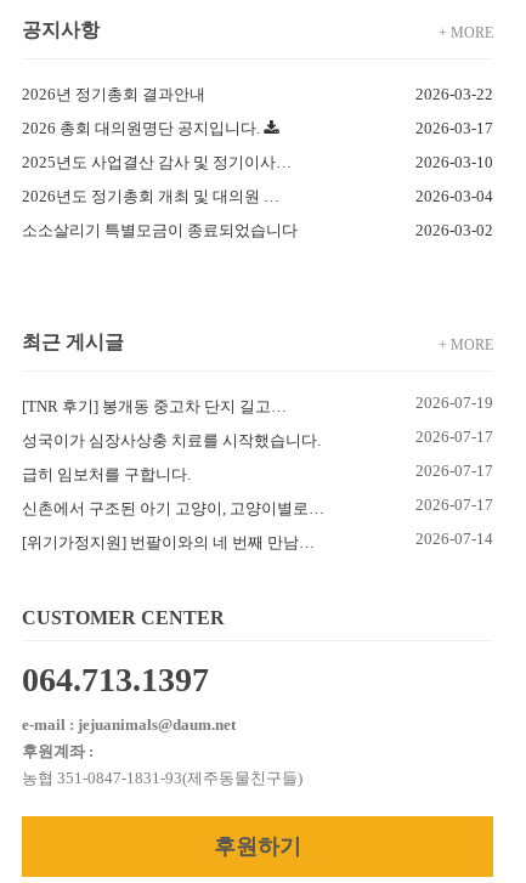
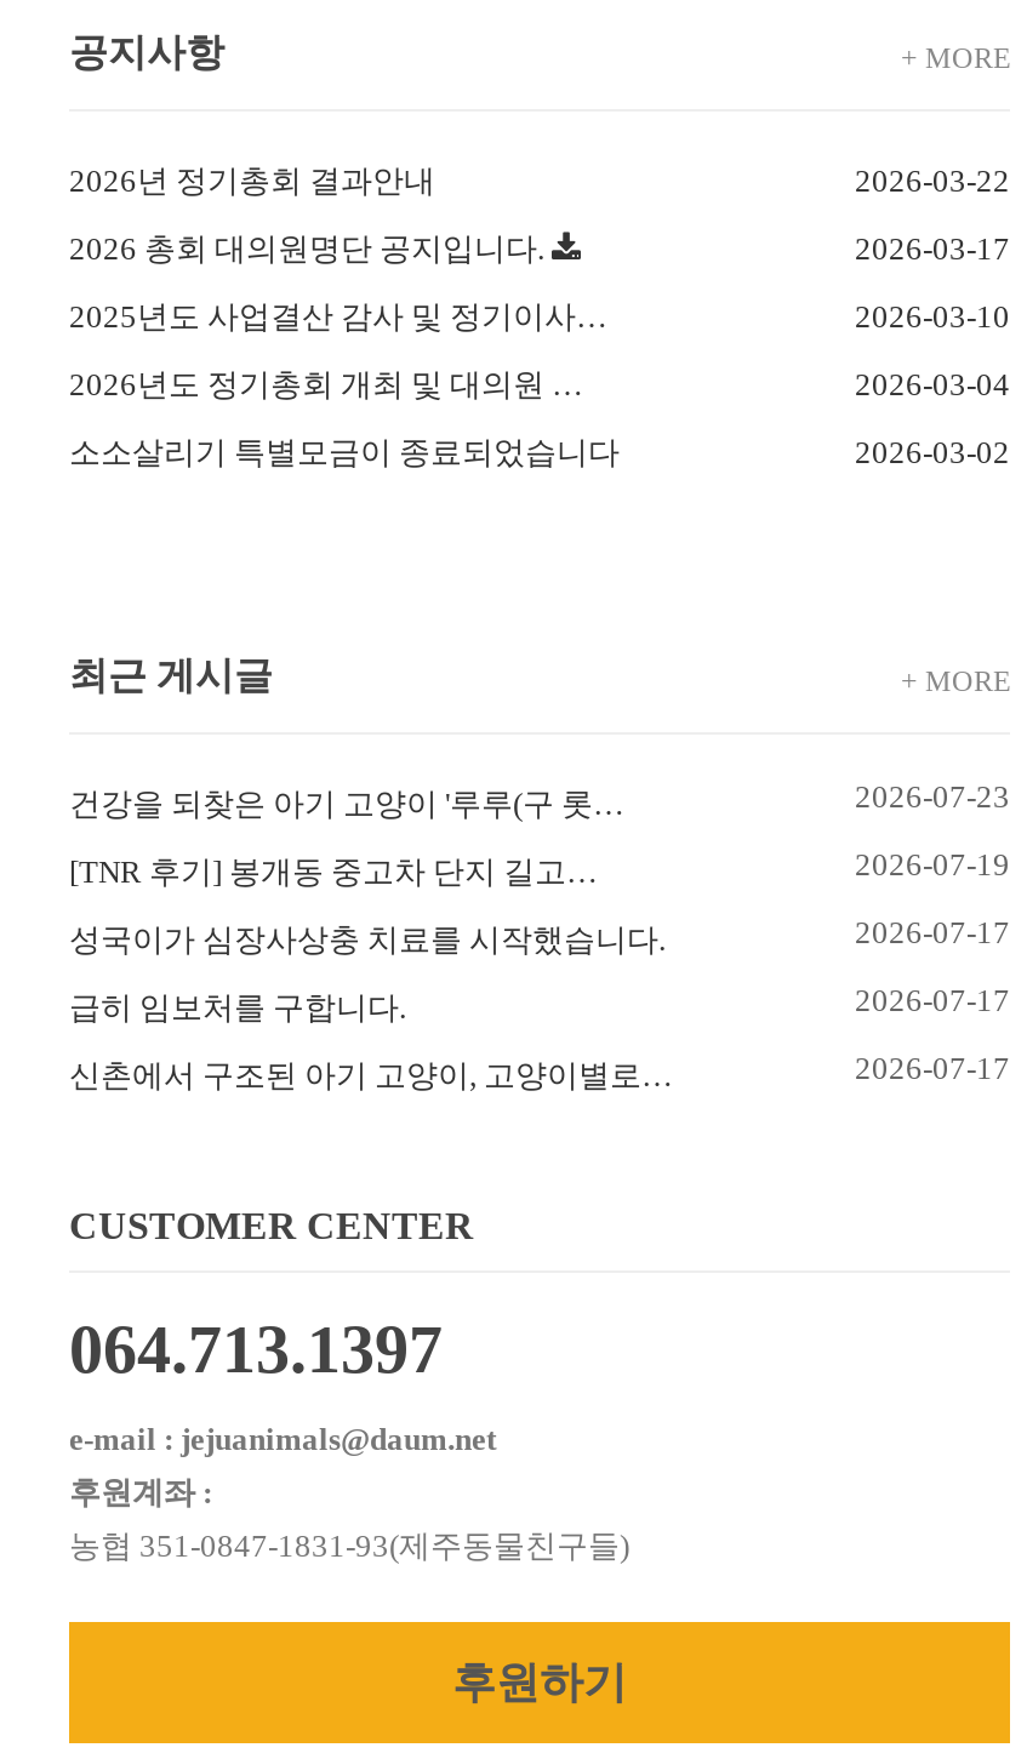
+ 건강을 되찾은 아기 고양이 '루루(구 롯…
+ 2026-07-23

moved down: [TNR 후기] 봉개동 중고차 단지 길고… | 2026-07-19 | 성국이가 심장사상충 치료를 시작했습니다. | 2026-07-17 | 급히 임보처를 구합니다. | 2026-07-17 | 신촌에서 구조된 아기 고양이, 고양이별로… | 2026-07-17

- [위기가정지원] 번팔이와의 네 번째 만남…
- 2026-07-14
